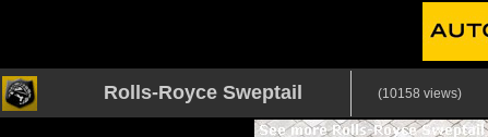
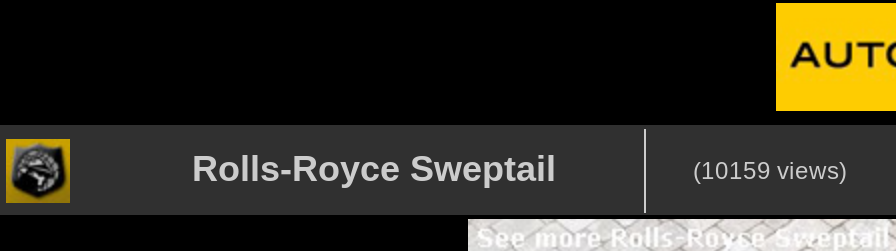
- (10158 views)
+ (10159 views)
